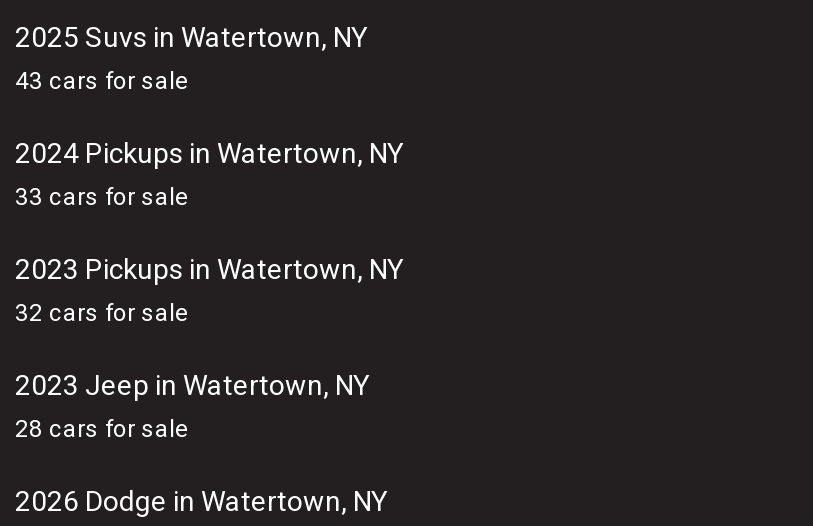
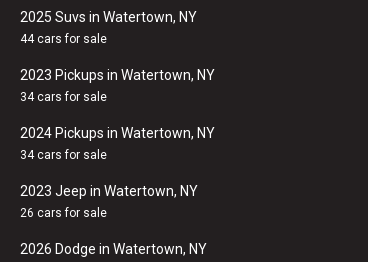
- 43 cars for sale
- 33 cars for sale
+ 44 cars for sale

moved down: 2024 Pickups in Watertown, NY

moved up: 2023 Pickups in Watertown, NY

- 32 cars for sale
+ 34 cars for sale
+ 34 cars for sale

- 28 cars for sale
+ 26 cars for sale
